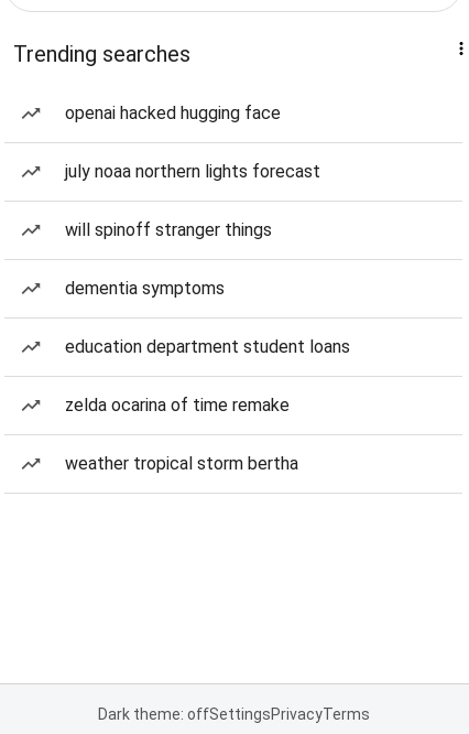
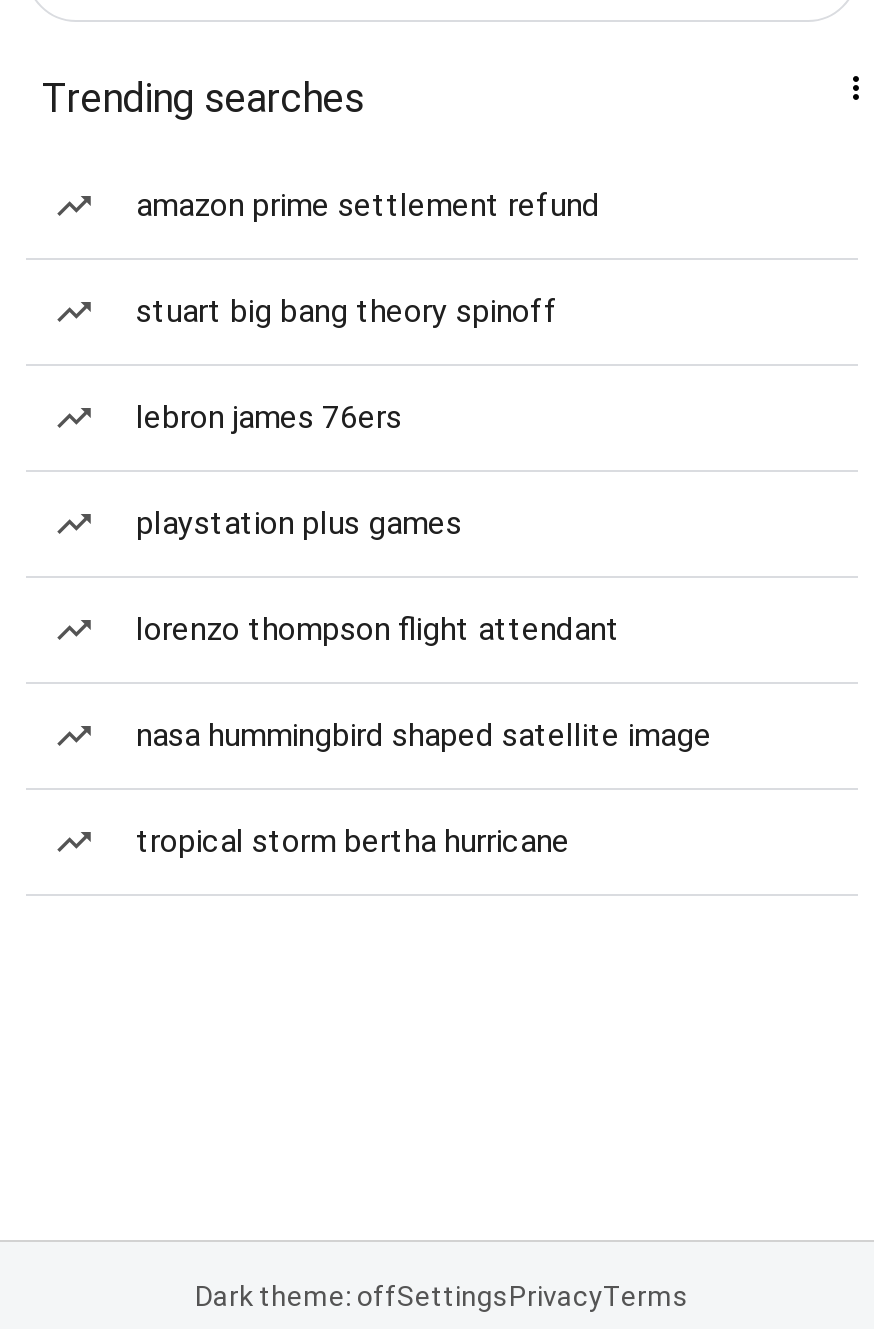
- openai hacked hugging face
+ amazon prime settlement refund

- july noaa northern lights forecast
+ stuart big bang theory spinoff

- will spinoff stranger things
+ lebron james 76ers

- dementia symptoms
+ playstation plus games

- education department student loans
+ lorenzo thompson flight attendant

- zelda ocarina of time remake
+ nasa hummingbird shaped satellite image

- weather tropical storm bertha
+ tropical storm bertha hurricane
